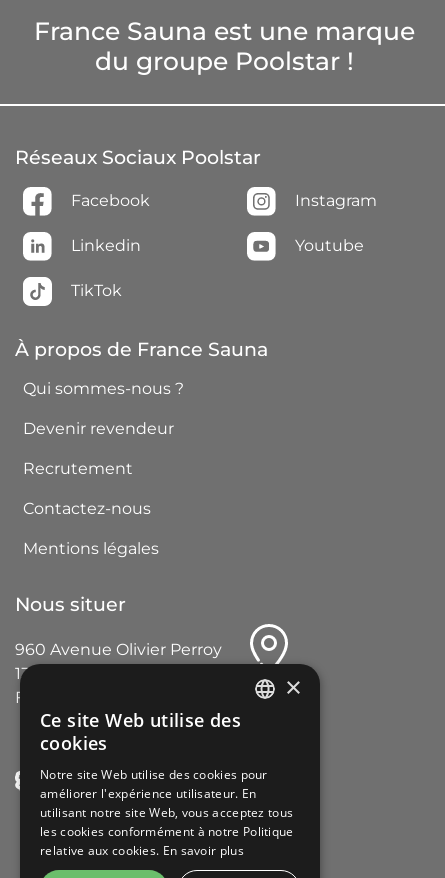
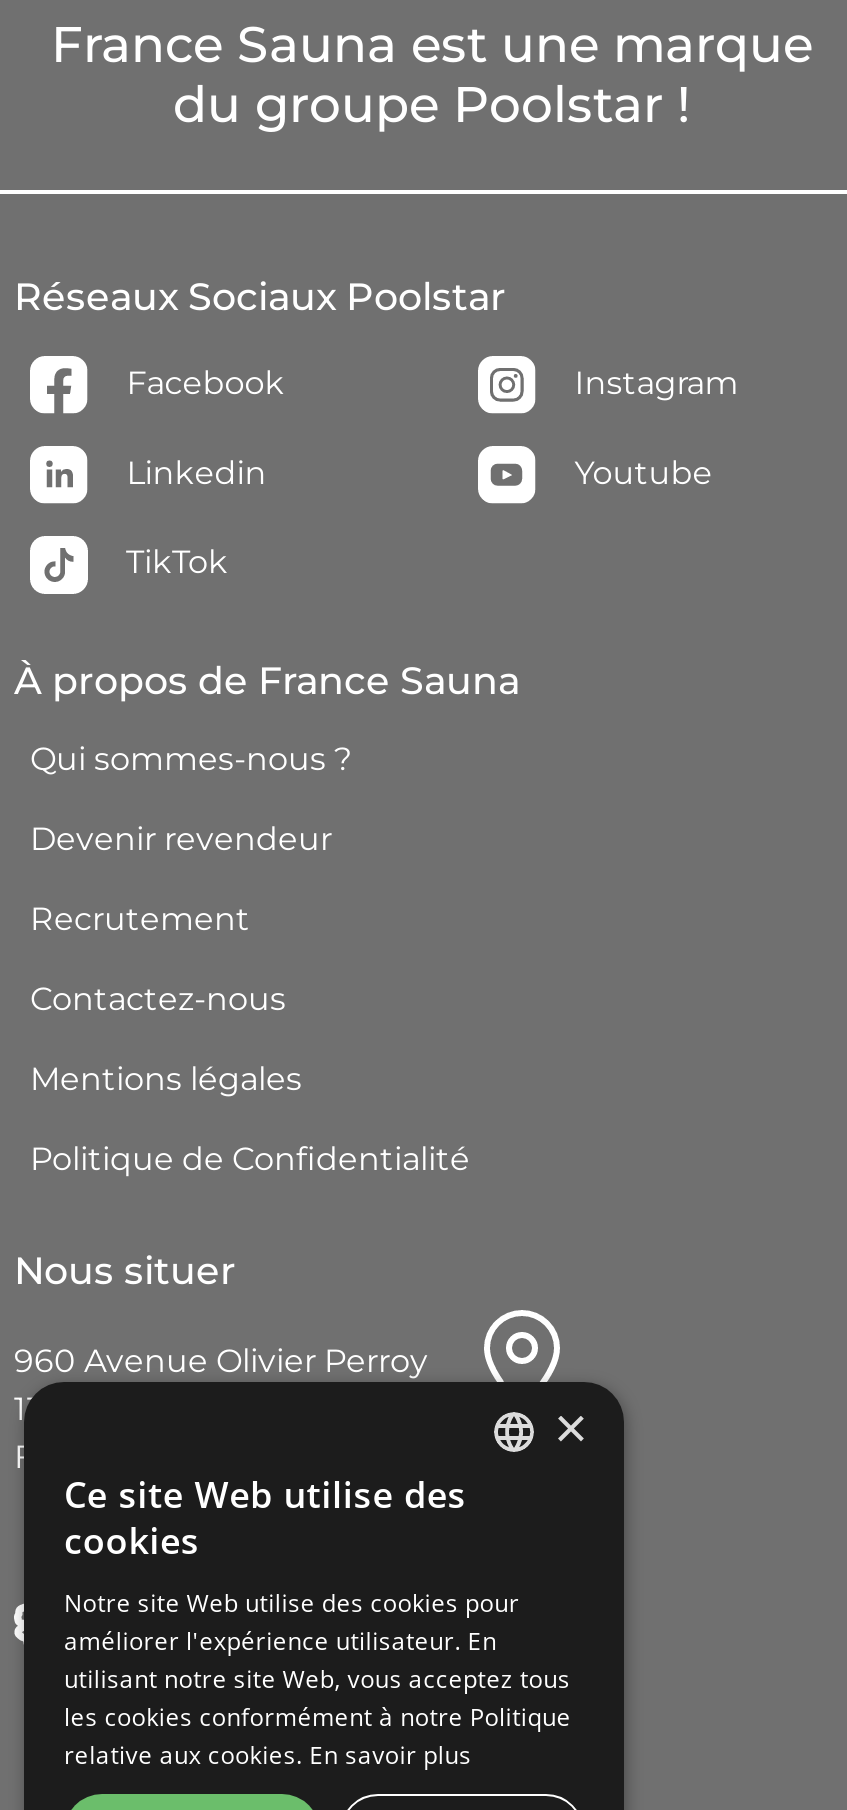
+ Politique de Confidentialité
